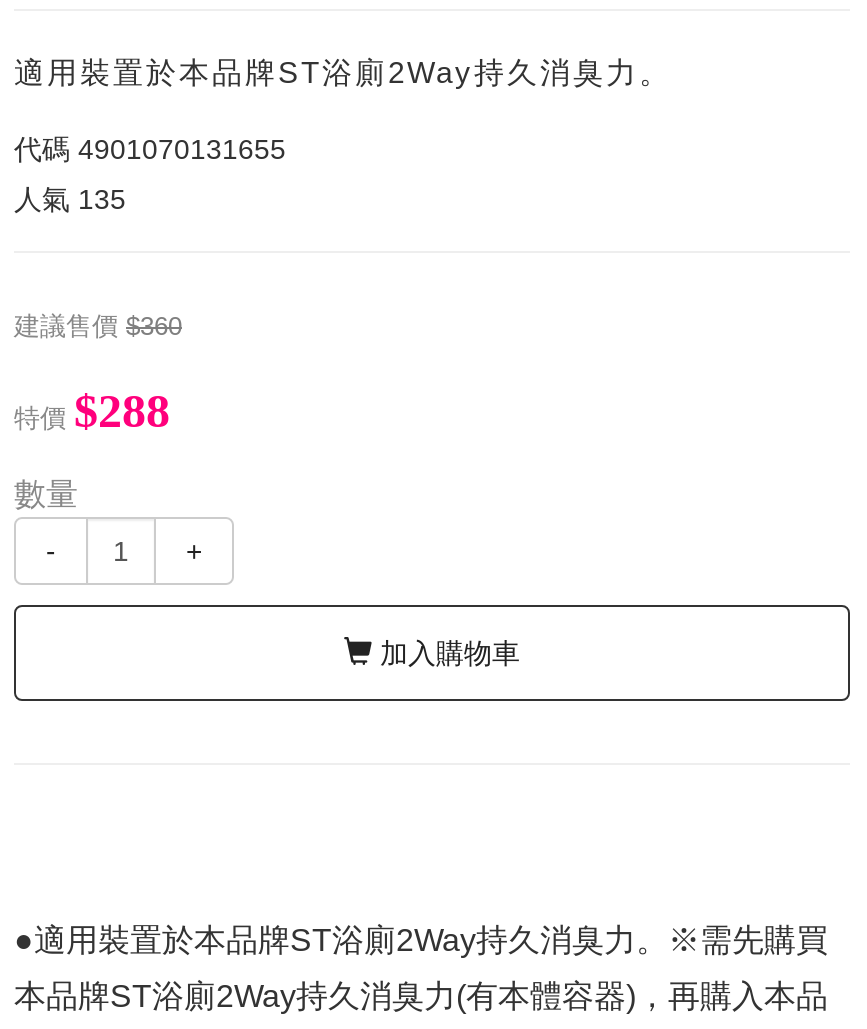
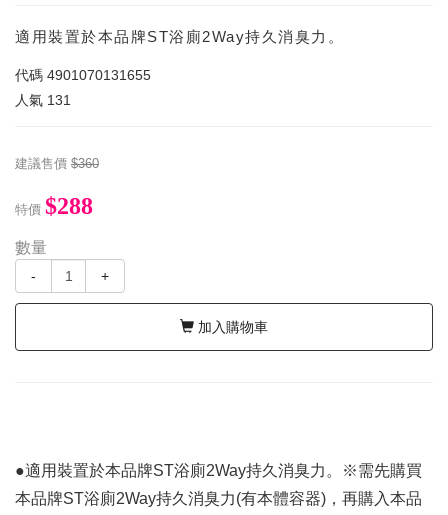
- 人氣135
+ 人氣131
